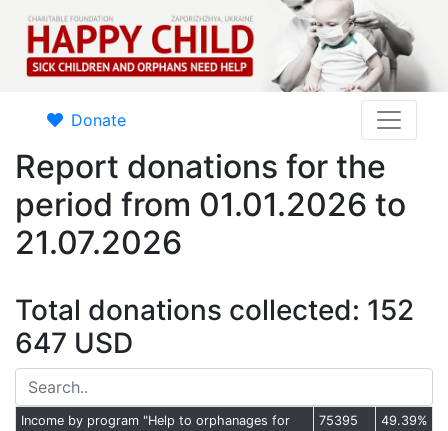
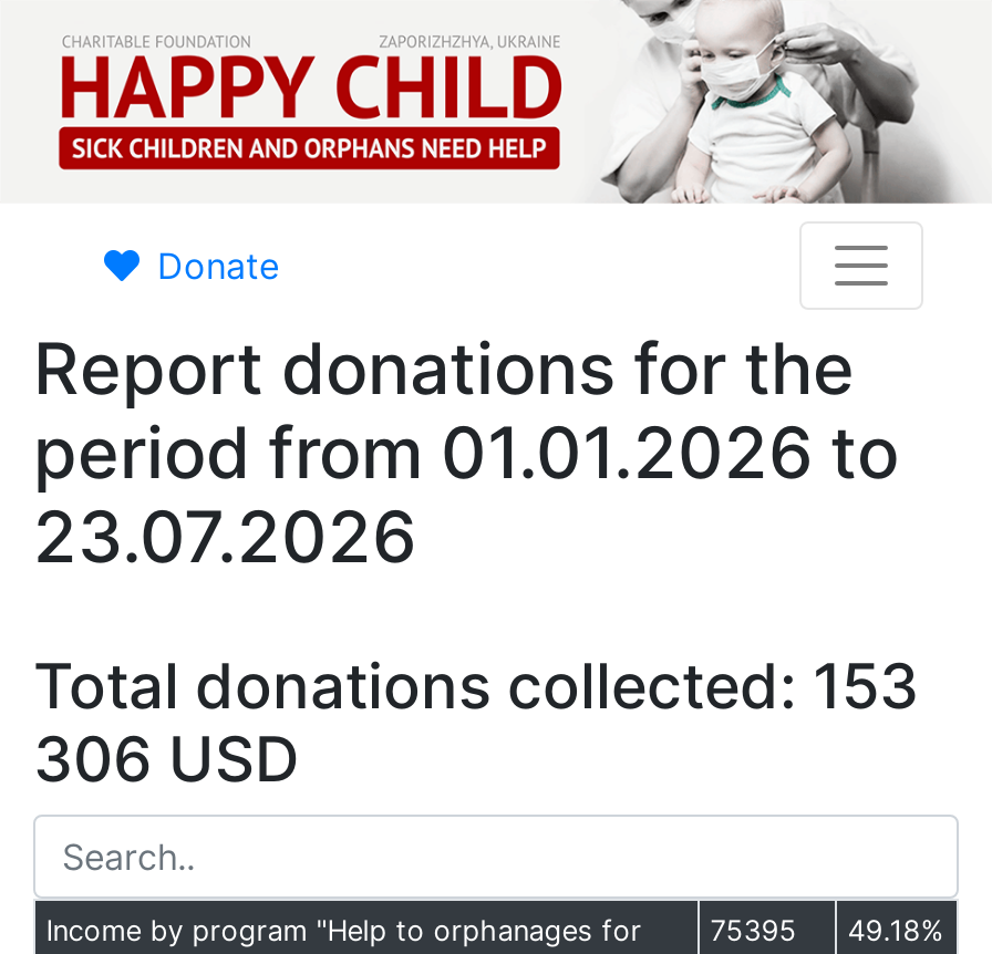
- 21.07.2026
+ 23.07.2026

- Total donations collected: 152
+ Total donations collected: 153

- 647 USD
+ 306 USD

- 49.39%
+ 49.18%
